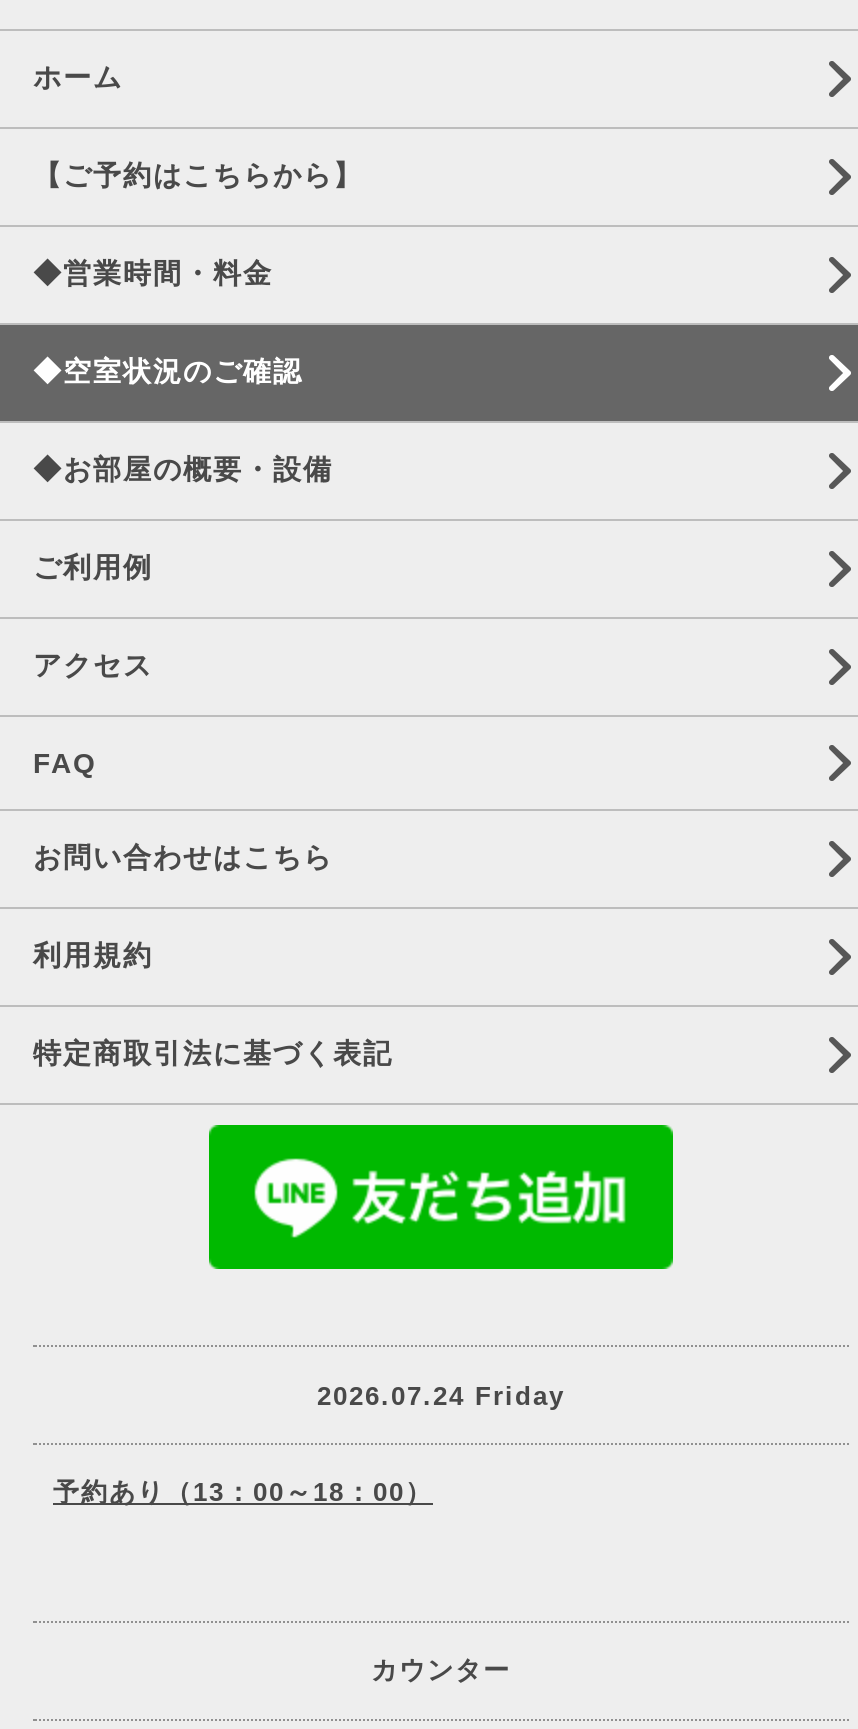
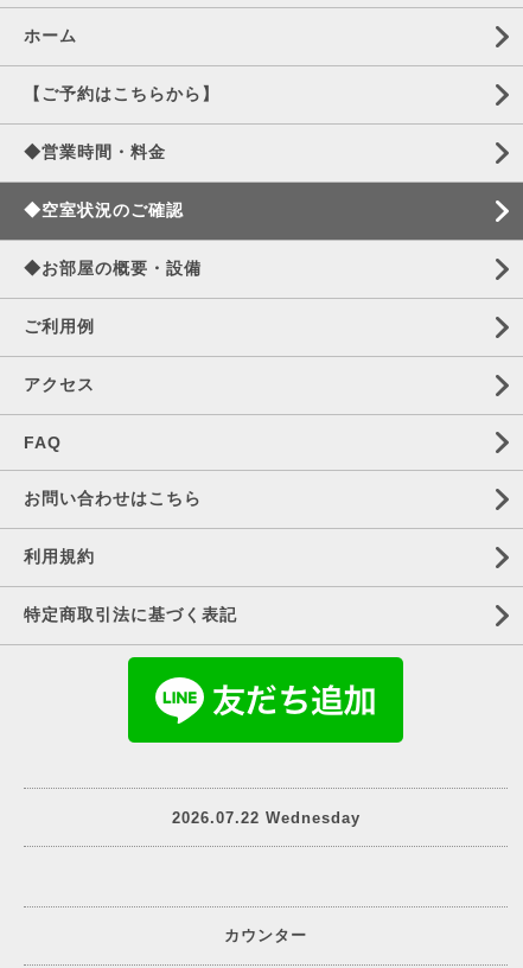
- 2026.07.24 Friday
- 予約あり（13：00～18：00）
+ 2026.07.22 Wednesday
